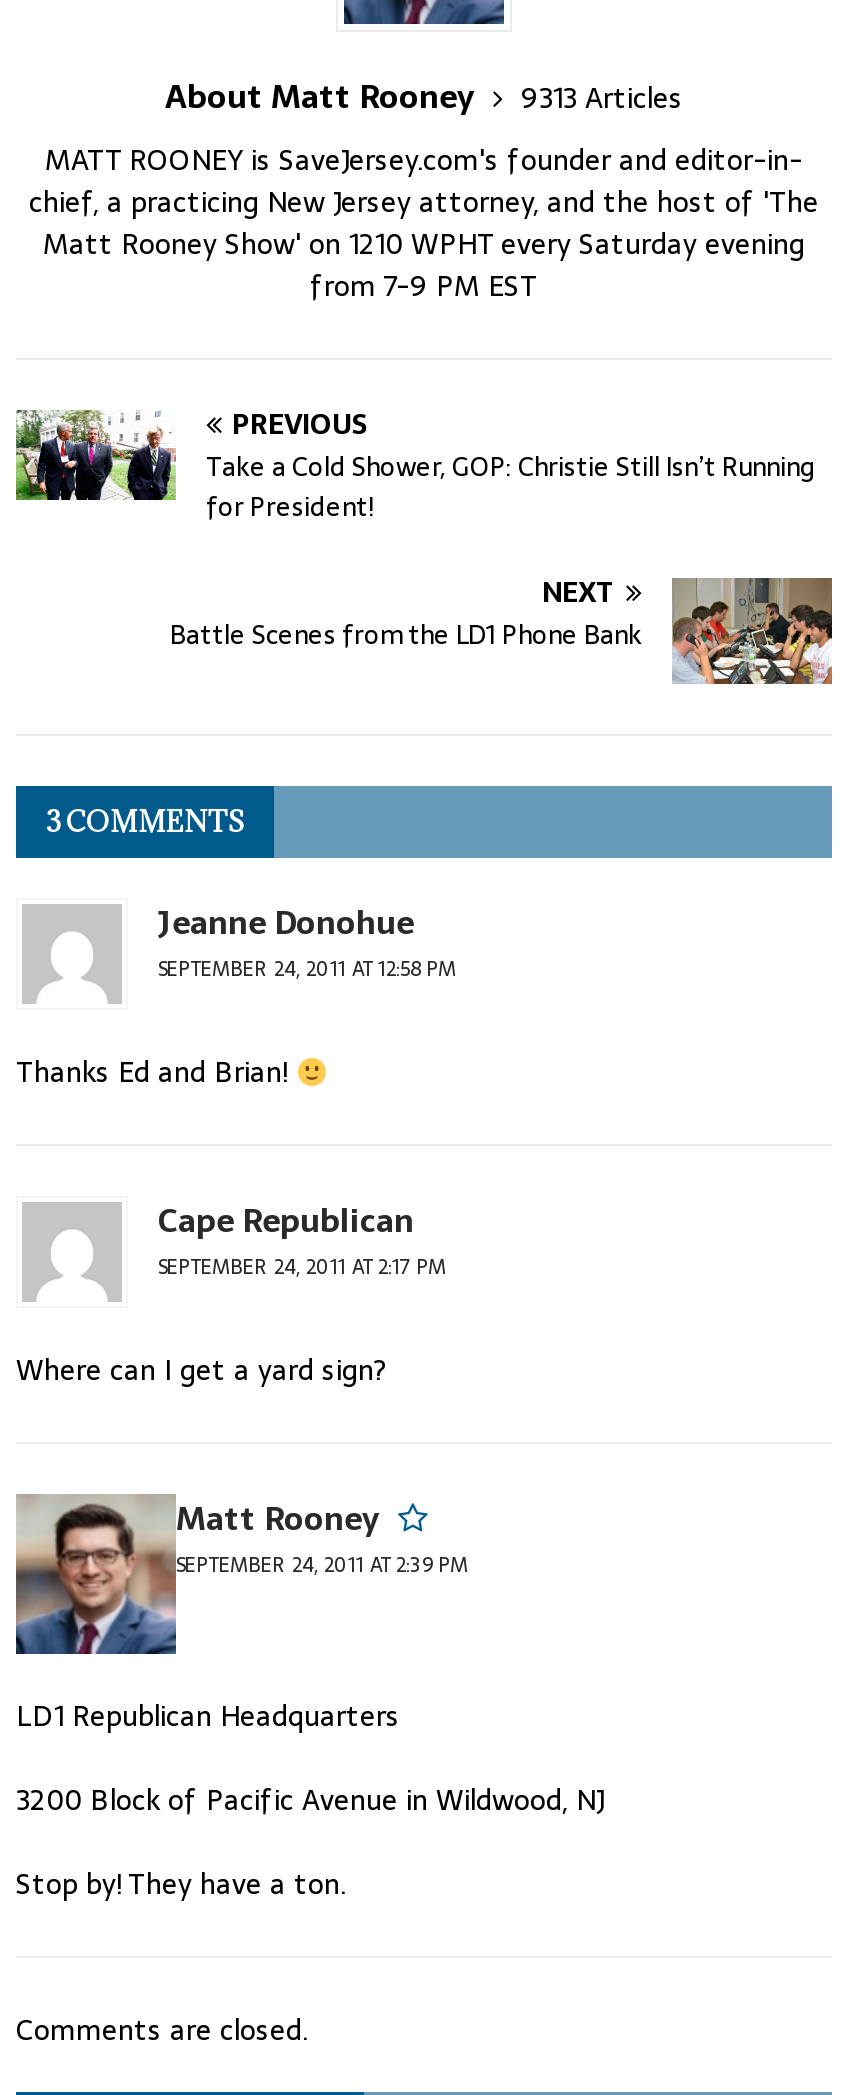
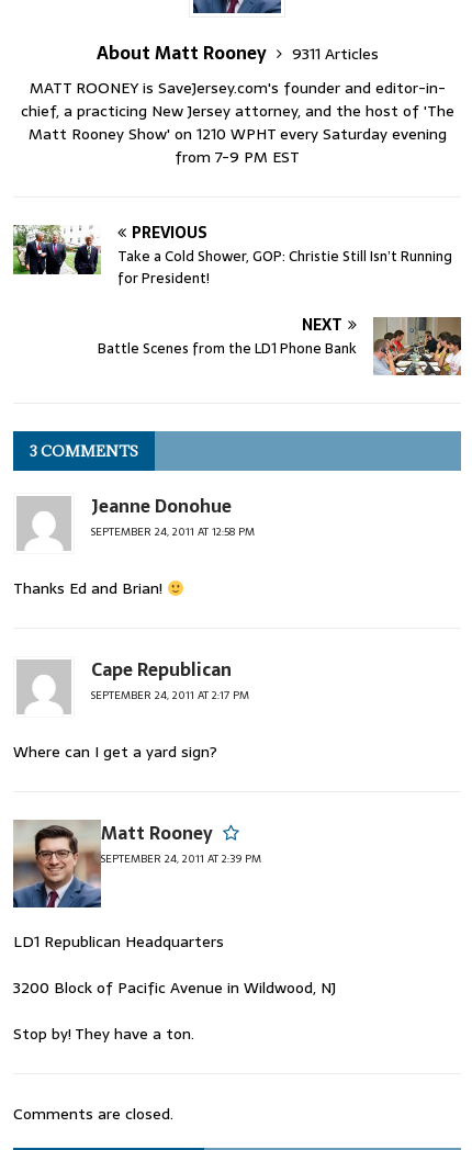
- About Matt Rooney 9313 Articles
+ About Matt Rooney 9311 Articles
